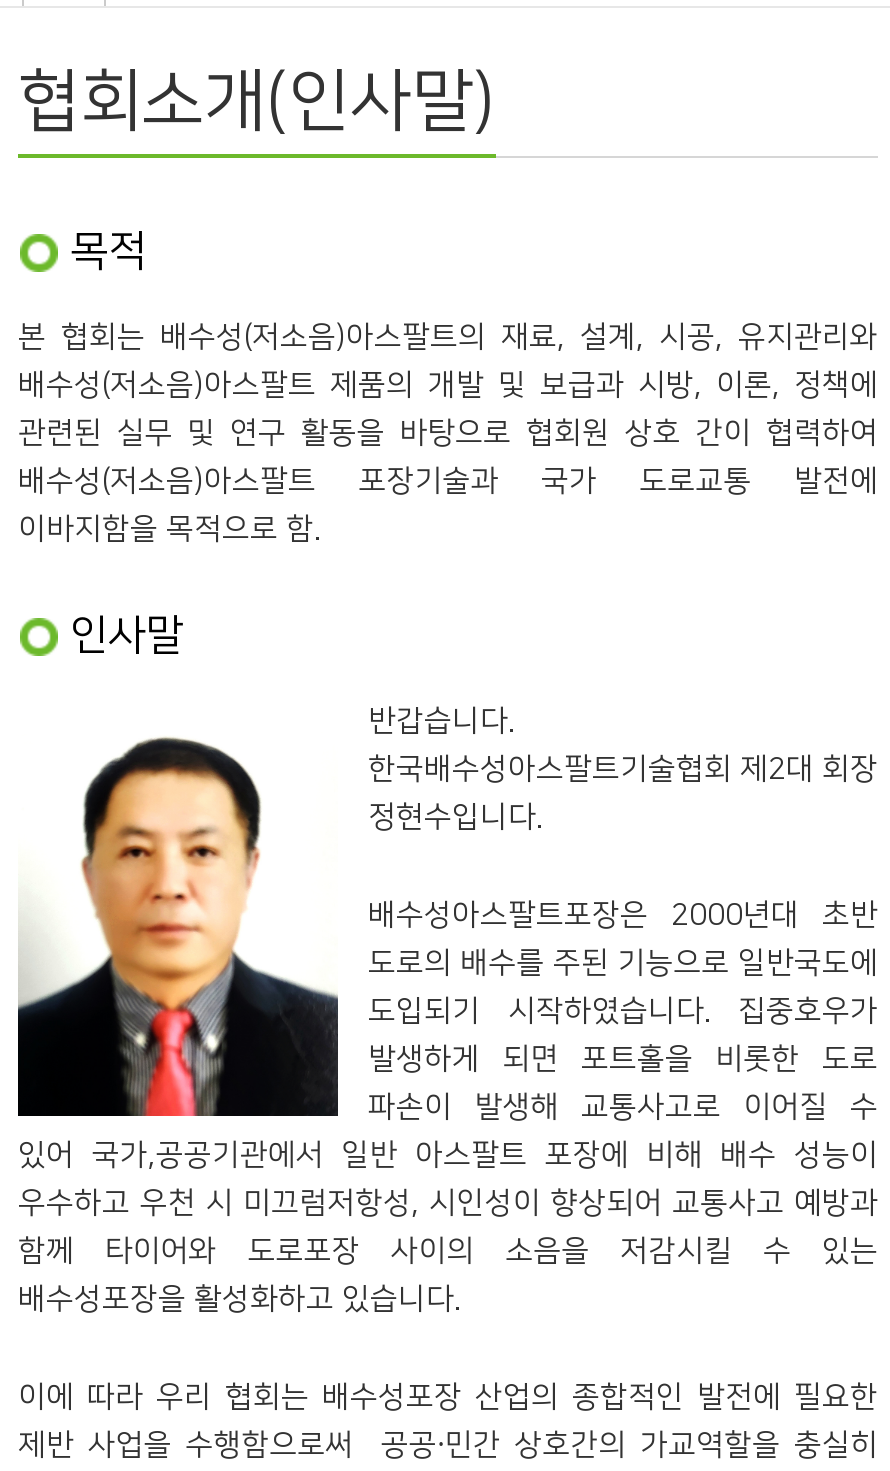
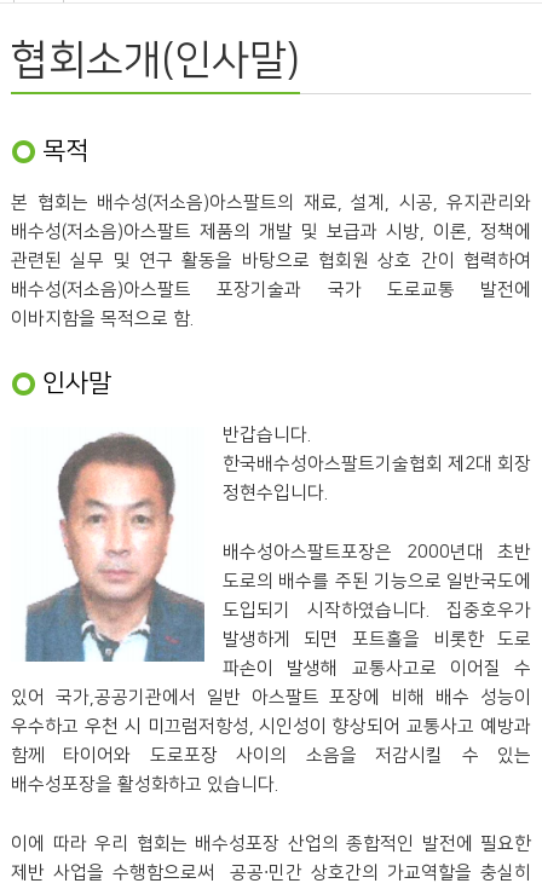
- [image]
+ [image]
